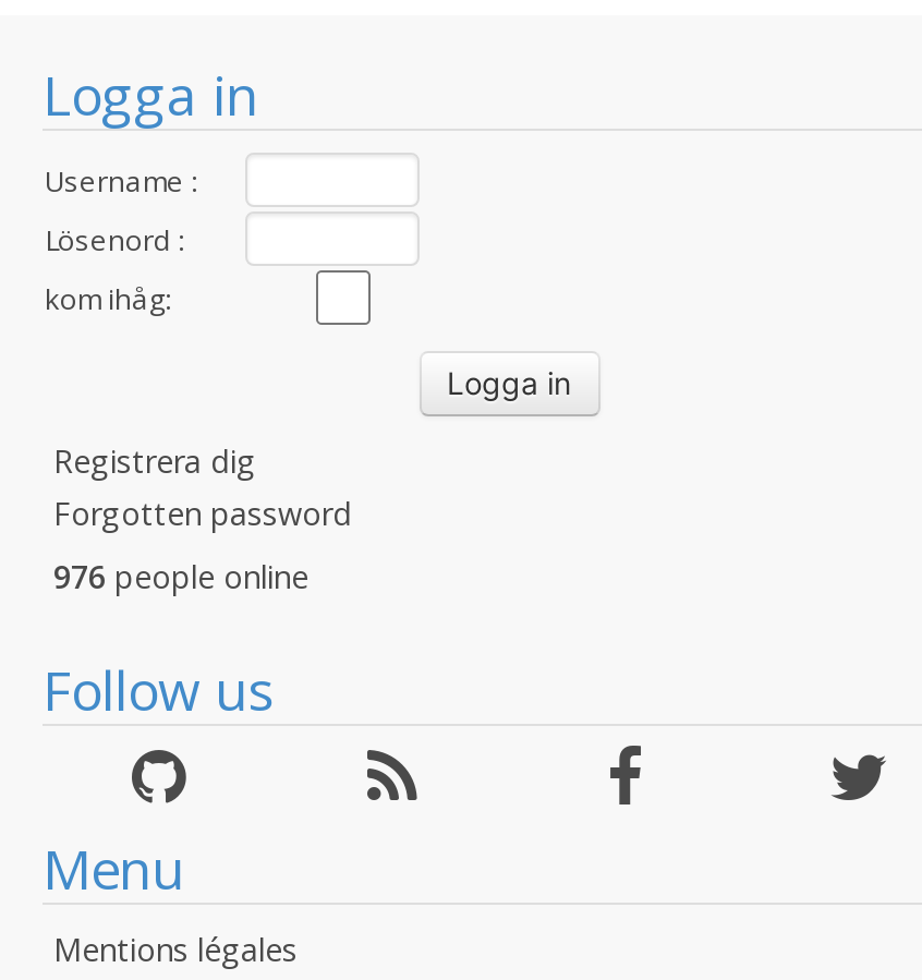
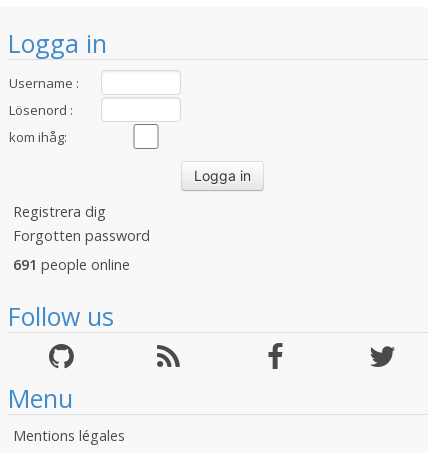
- 976 people online
+ 691 people online
